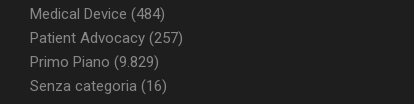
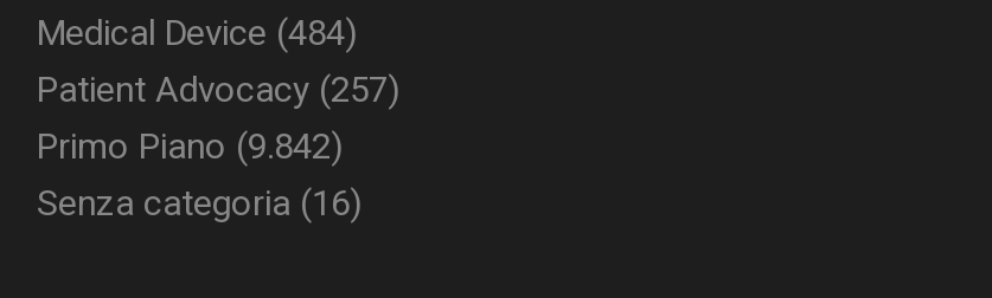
- Primo Piano (9.829)
+ Primo Piano (9.842)
